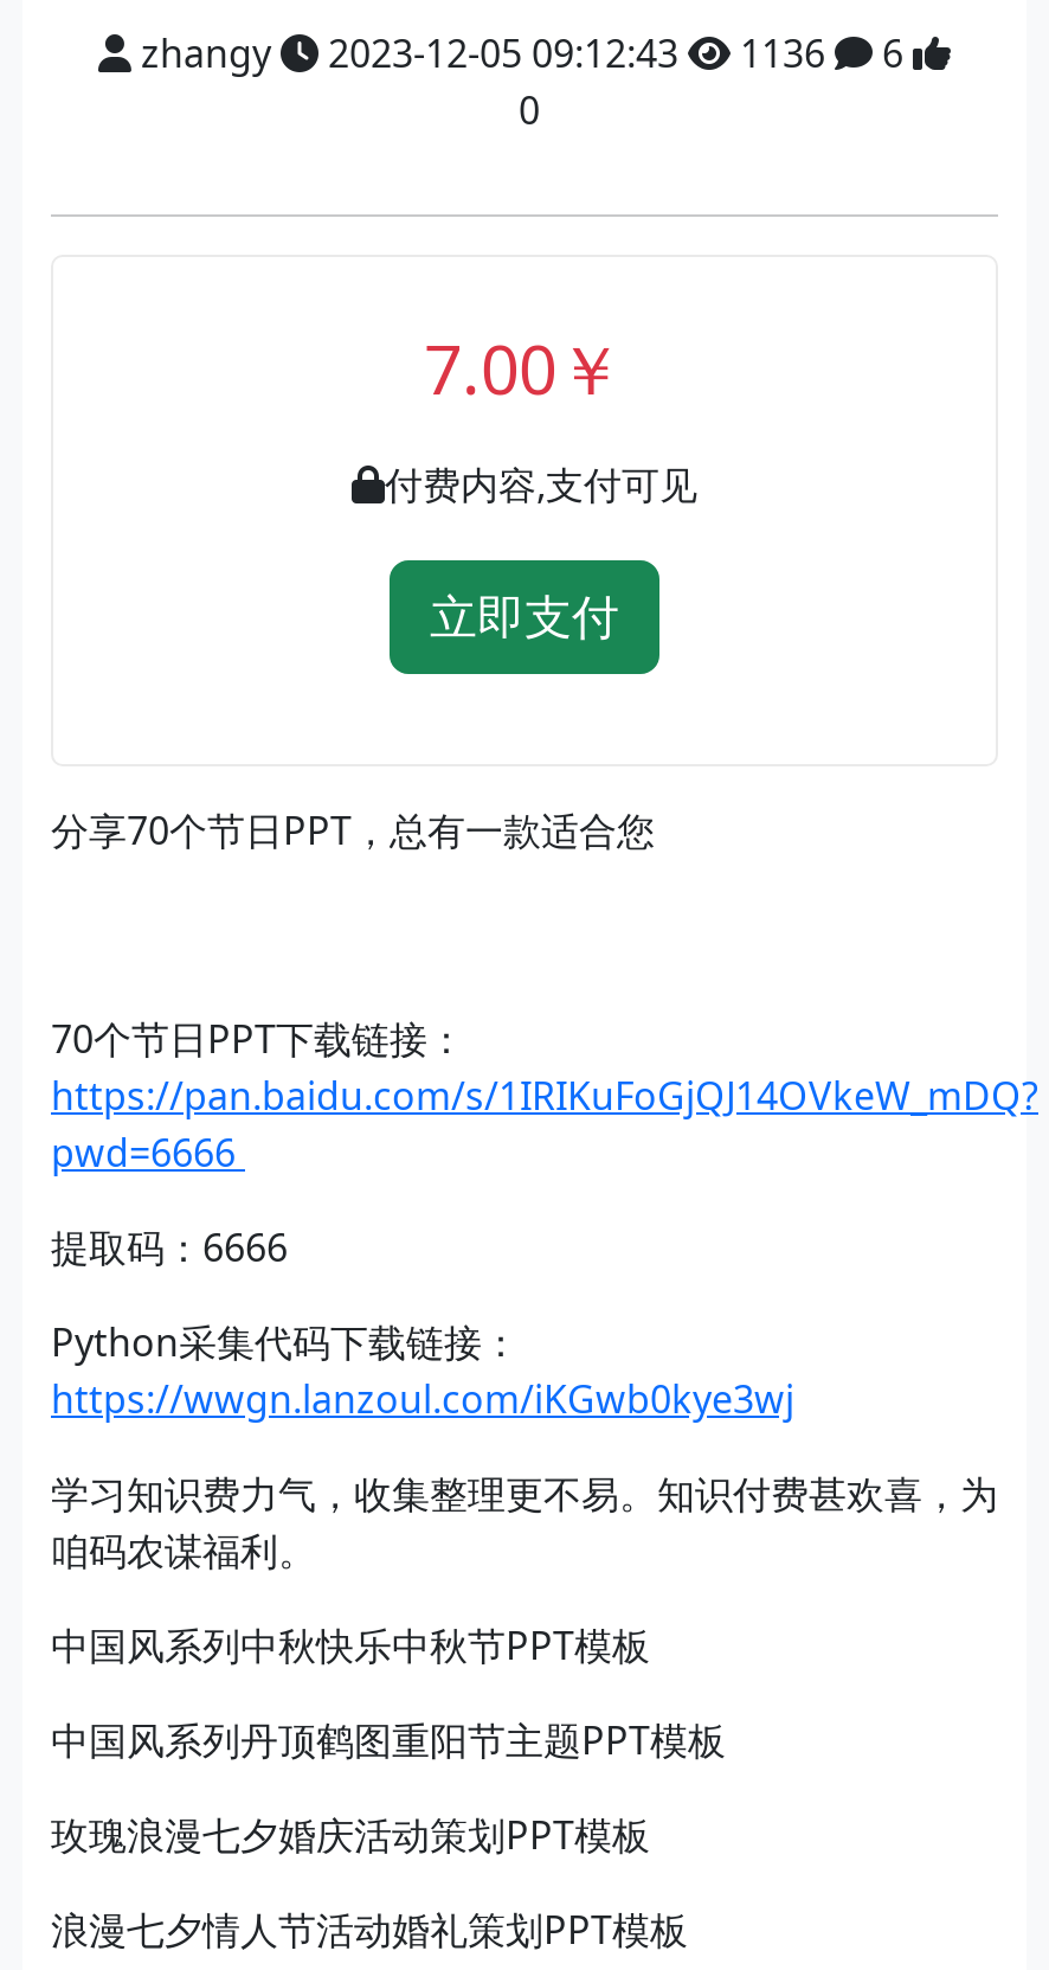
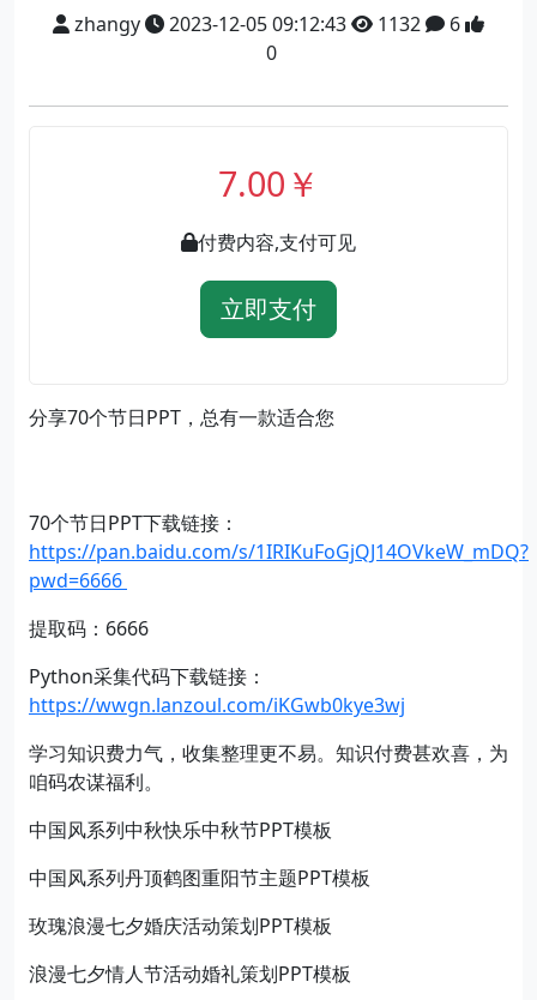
- zhangy 2023-12-05 09:12:43 1136 6
+ zhangy 2023-12-05 09:12:43 1132 6
